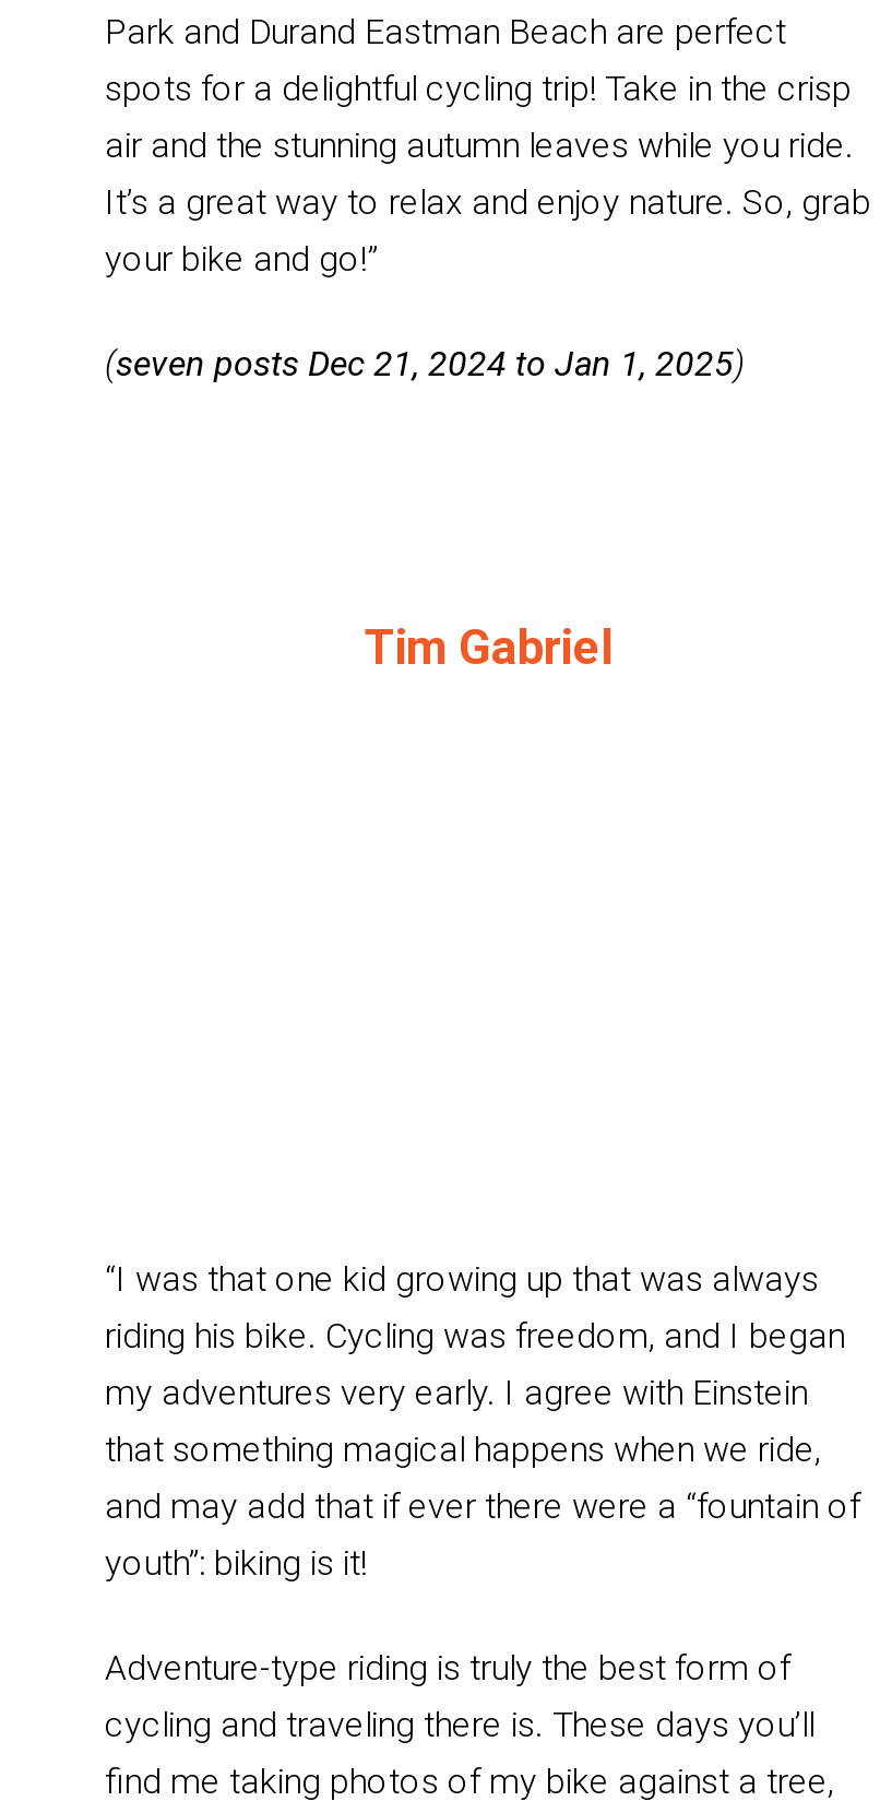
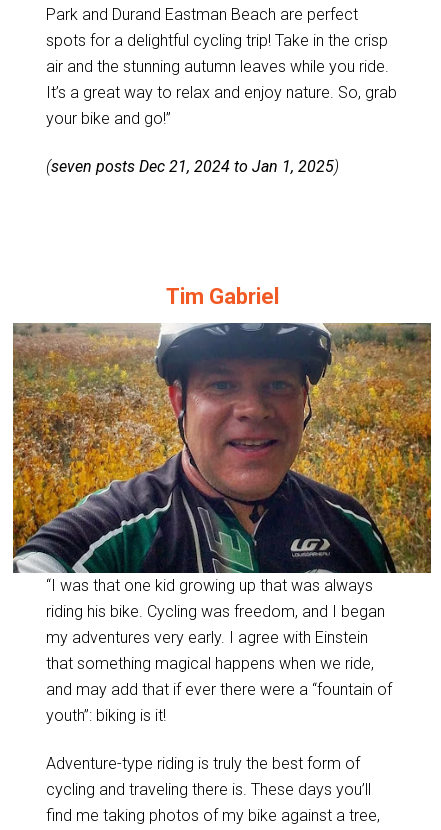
+ [image]
